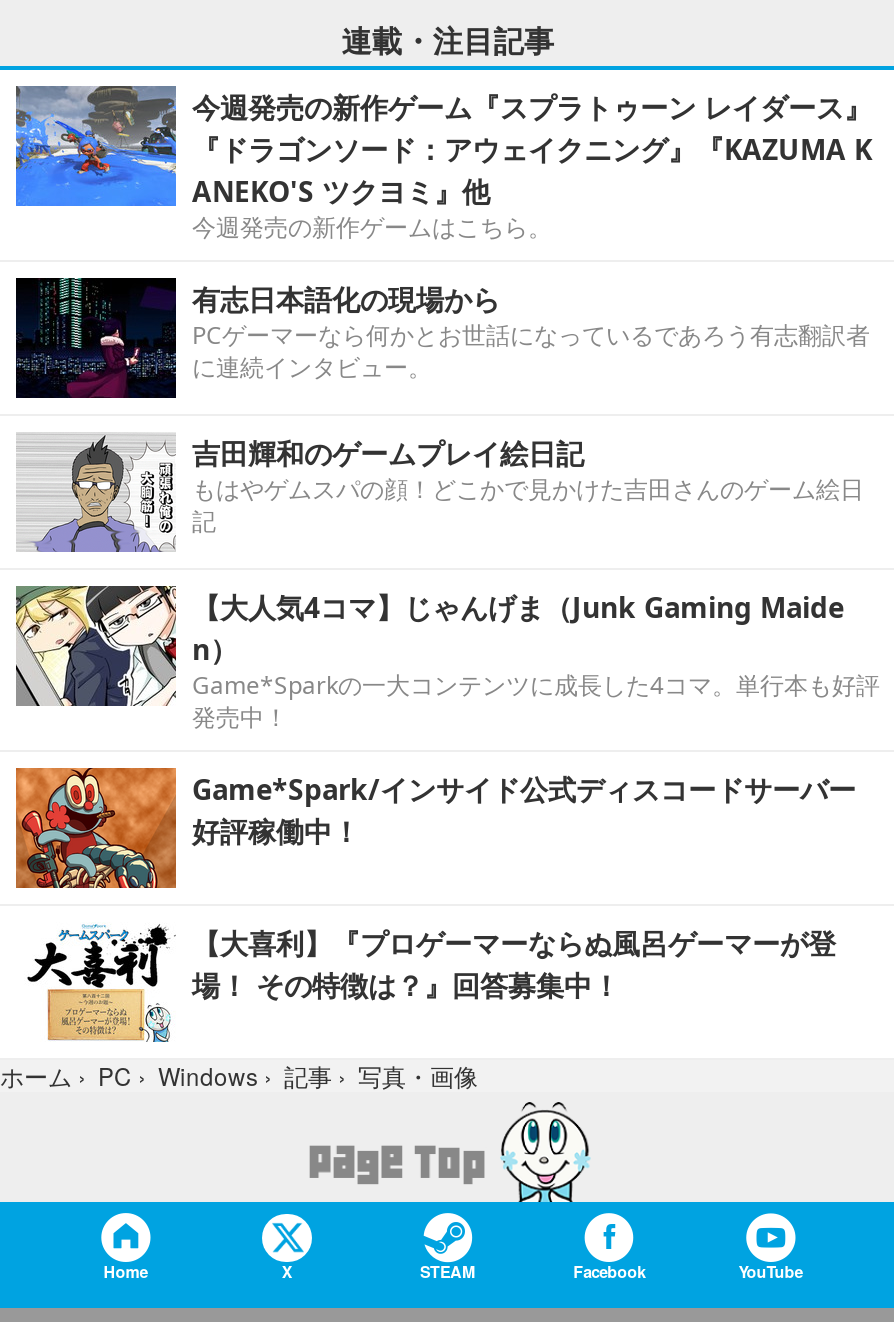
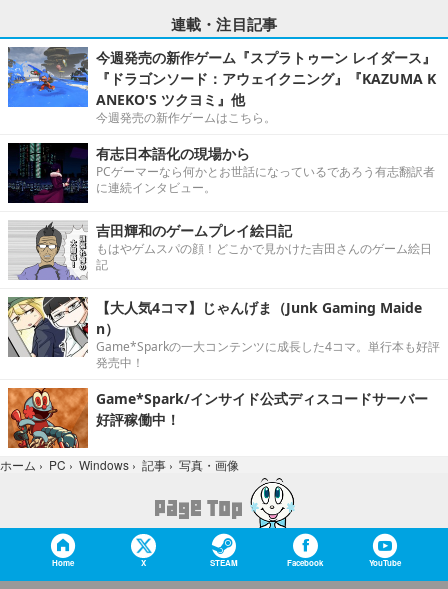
- [image]
- 【大喜利】『プロゲーマーならぬ風呂ゲーマーが登
- 場！ その特徴は？』回答募集中！
